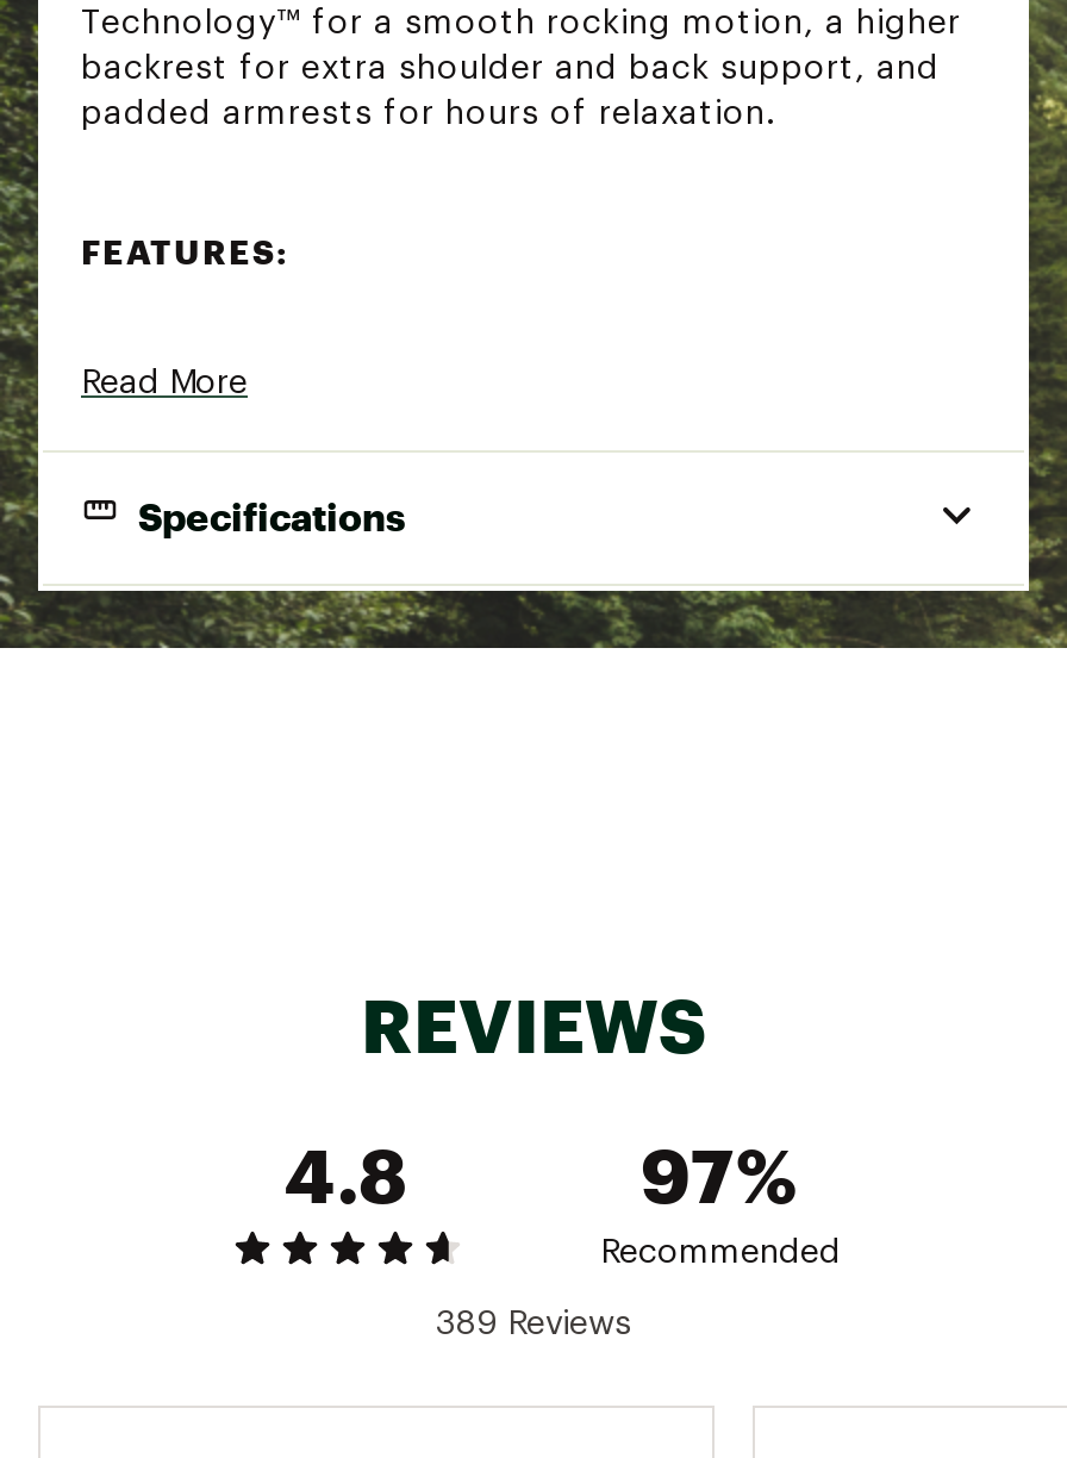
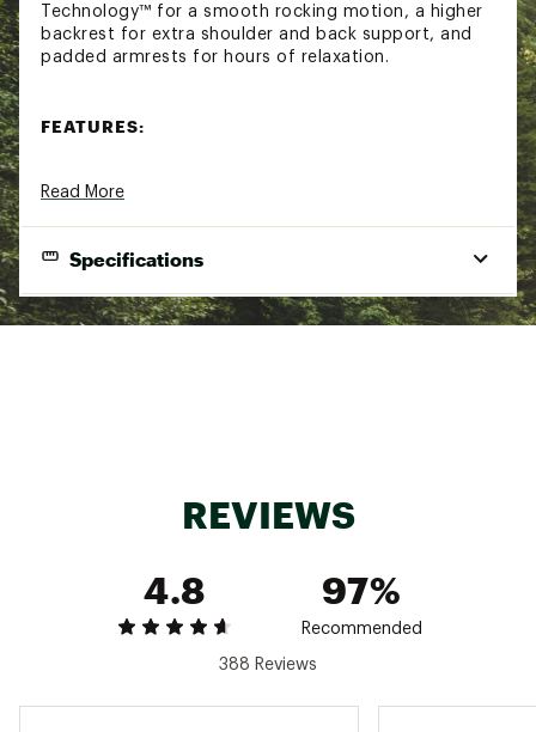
- 389 Reviews
+ 388 Reviews
